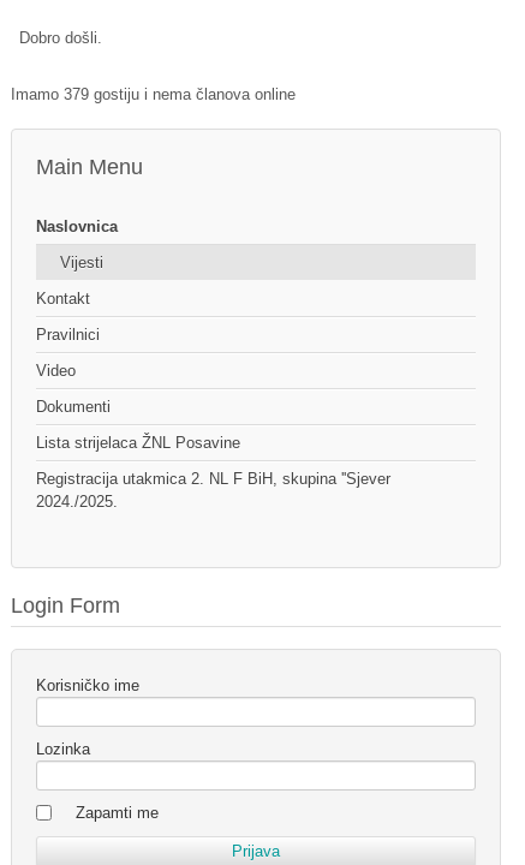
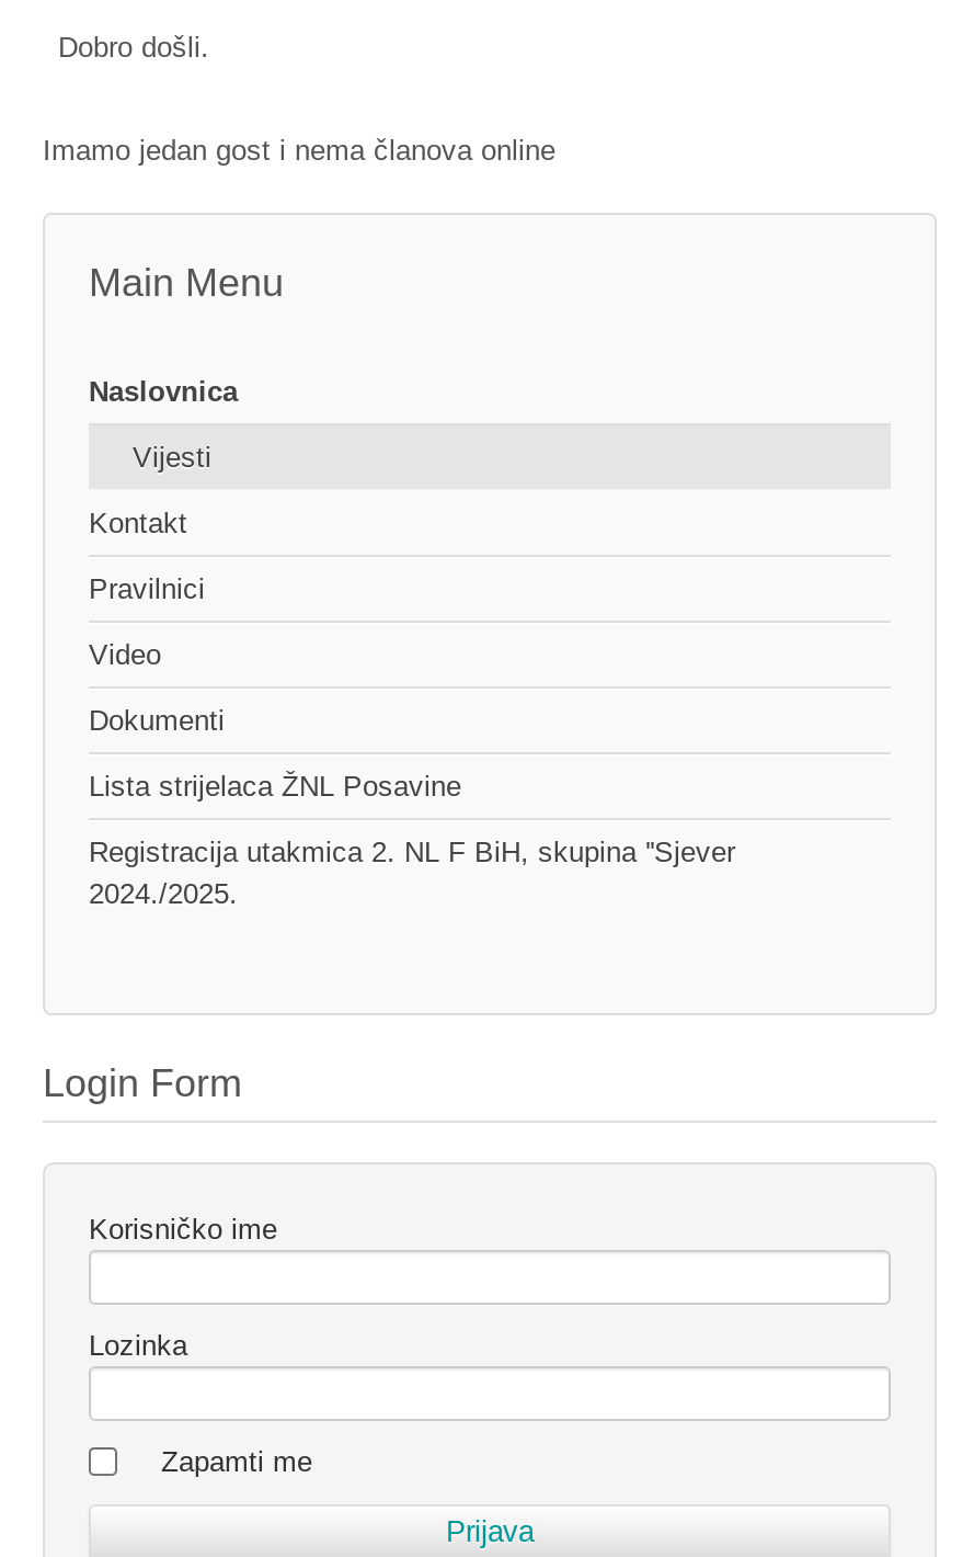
- Imamo 379 gostiju i nema članova online
+ Imamo jedan gost i nema članova online
